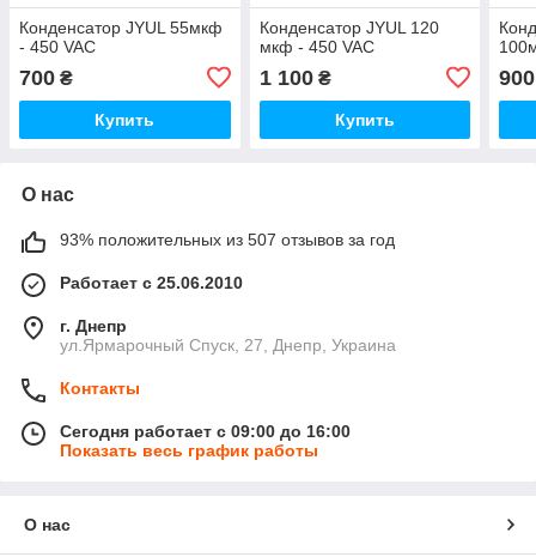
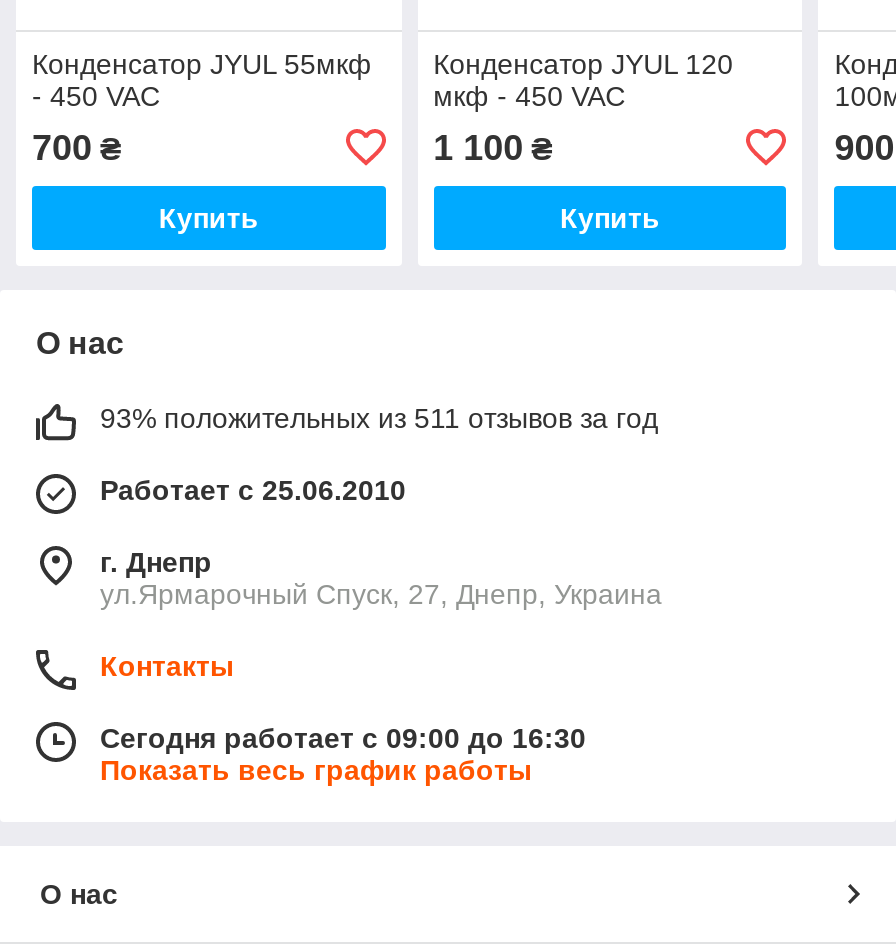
- 93% положительных из 507 отзывов за год
+ 93% положительных из 511 отзывов за год

- Сегодня работает с 09:00 до 16:00
+ Сегодня работает с 09:00 до 16:30
